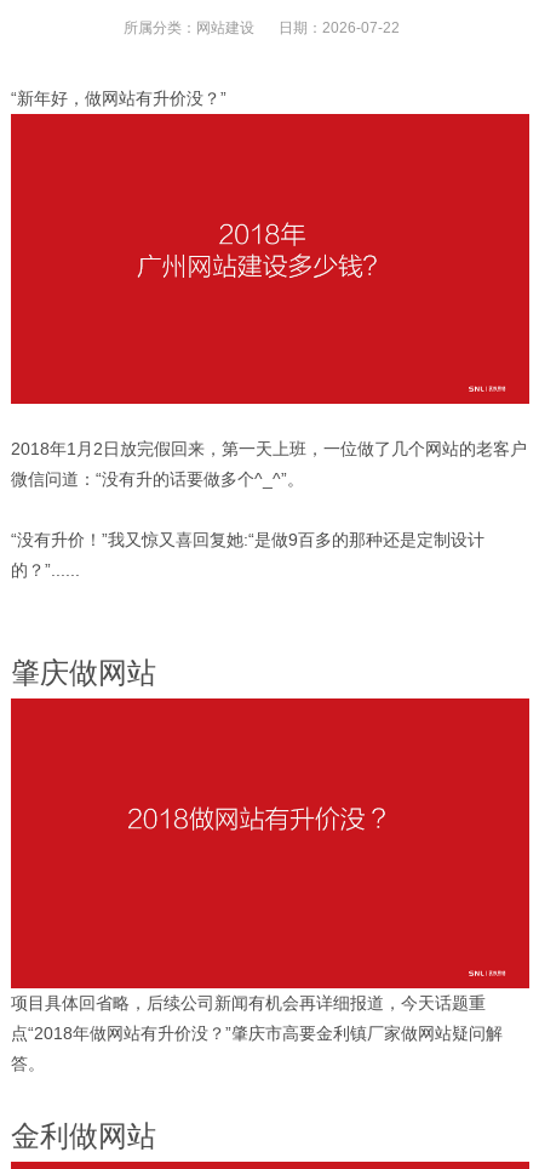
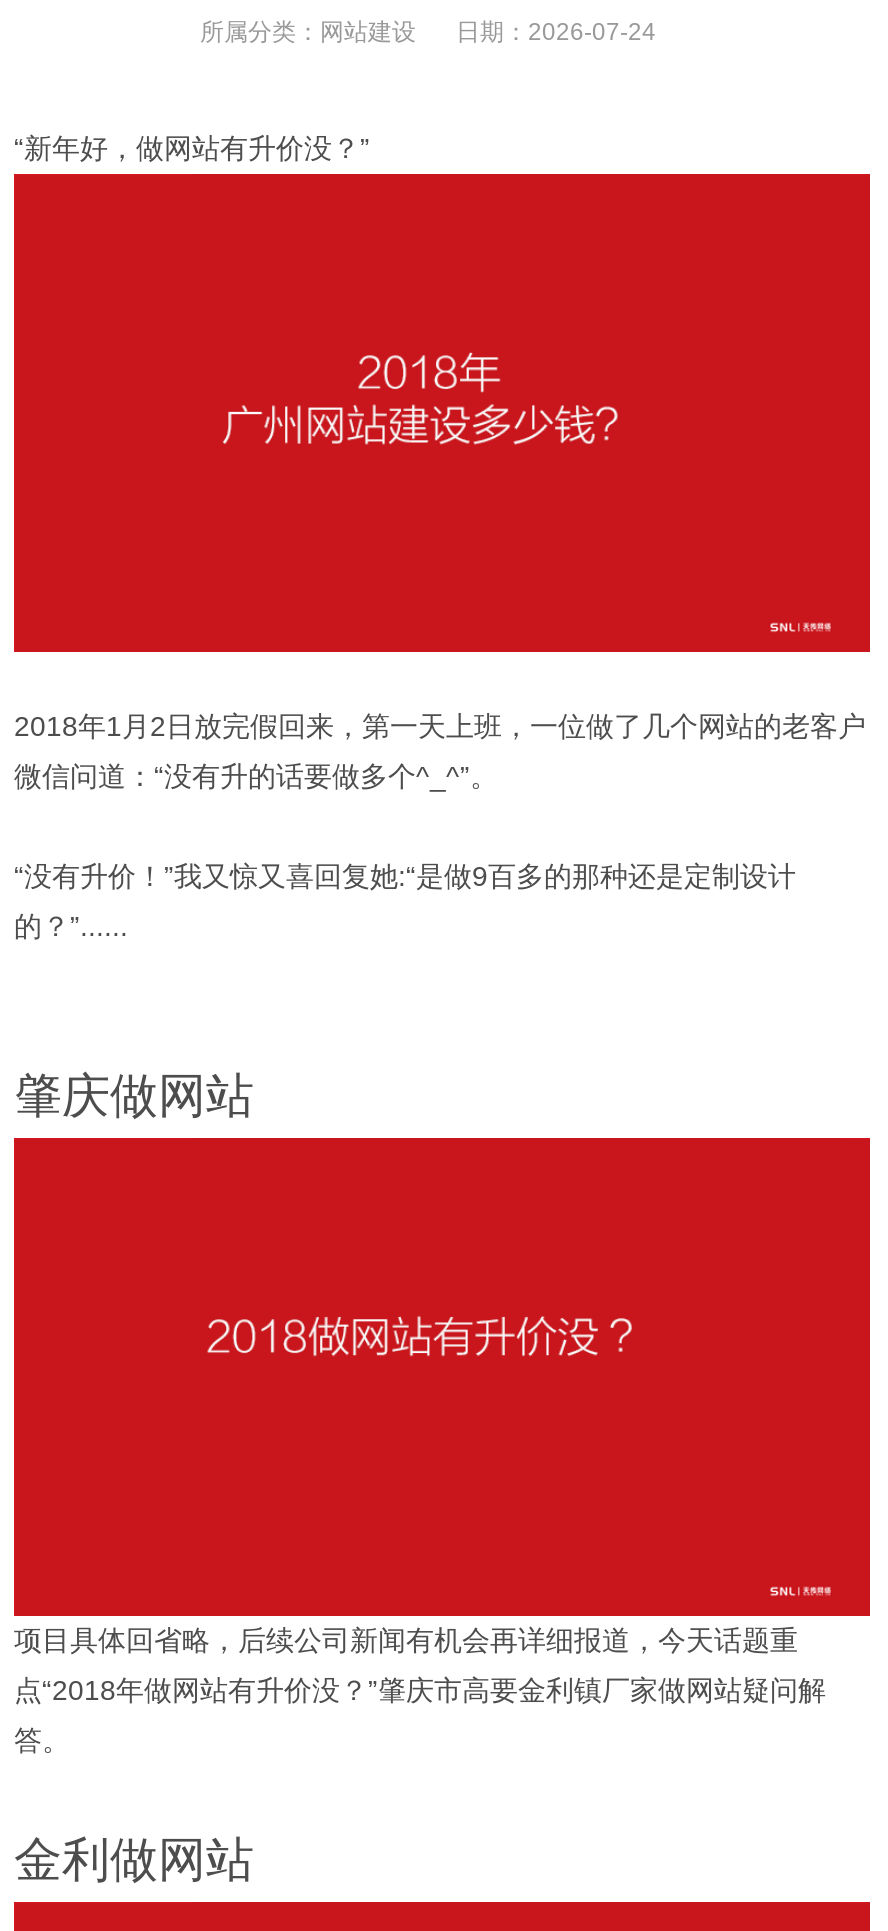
- 所属分类：网站建设 日期：2026-07-22
+ 所属分类：网站建设 日期：2026-07-24
